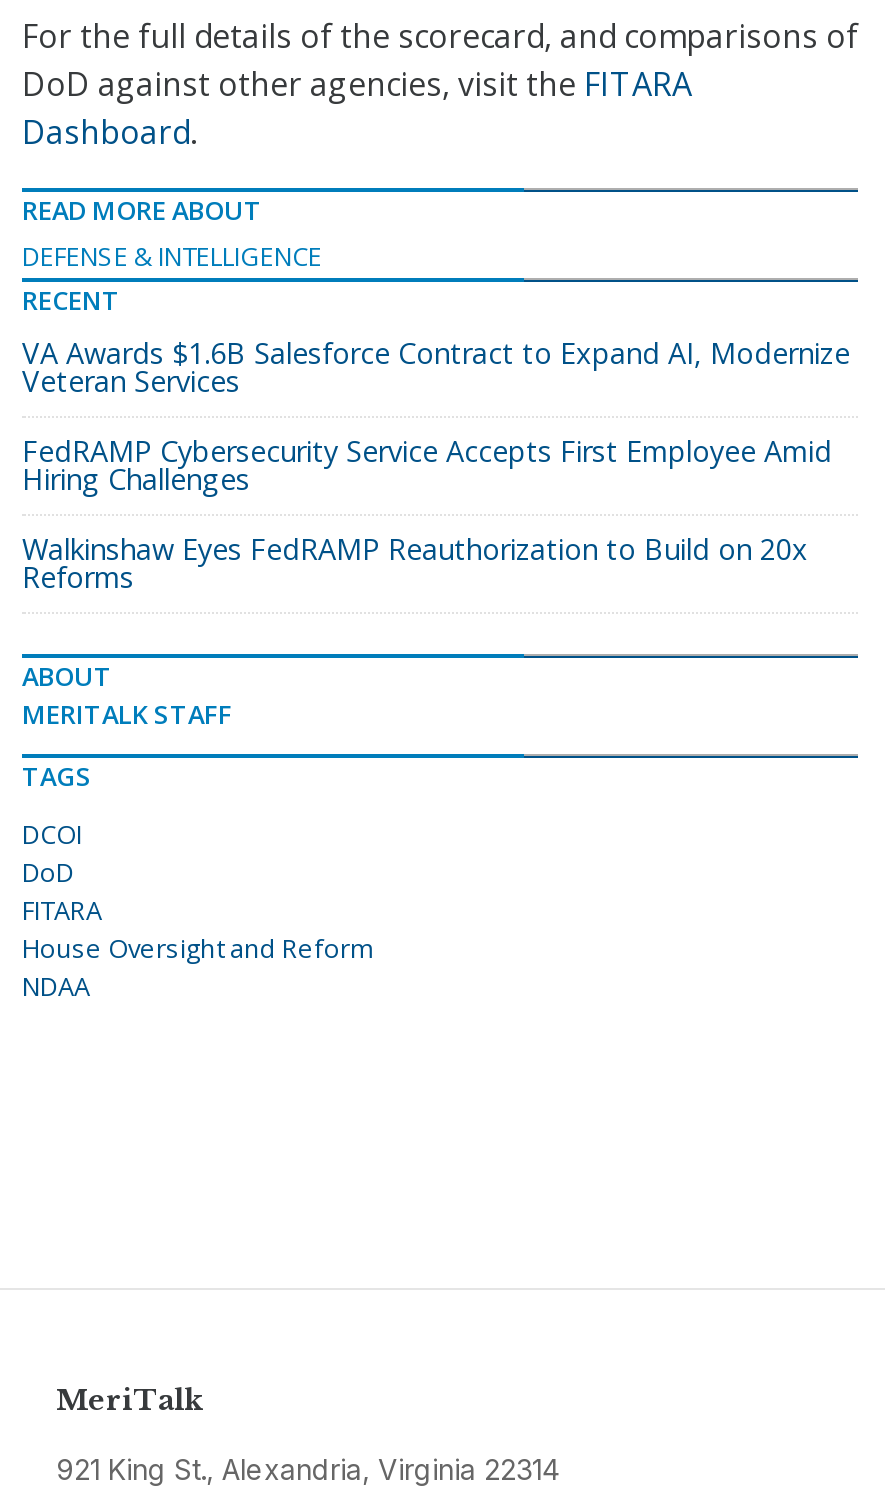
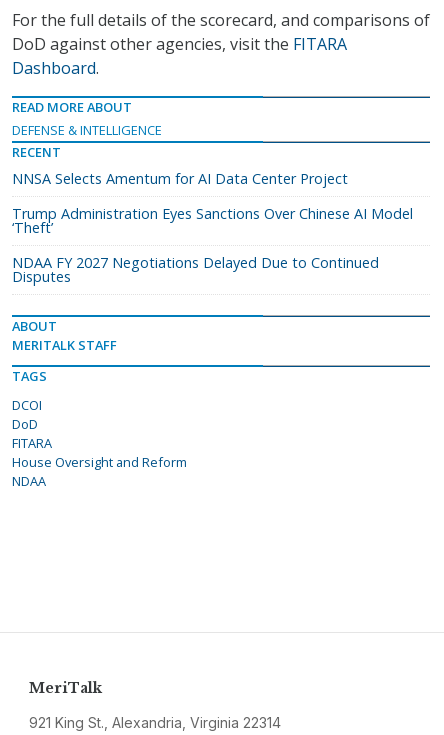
- VA Awards $1.6B Salesforce Contract to Expand AI, Modernize
- Veteran Services
+ NNSA Selects Amentum for AI Data Center Project

- FedRAMP Cybersecurity Service Accepts First Employee Amid
- Hiring Challenges
+ Trump Administration Eyes Sanctions Over Chinese AI Model
+ ‘Theft’

- Walkinshaw Eyes FedRAMP Reauthorization to Build on 20x
- Reforms
+ NDAA FY 2027 Negotiations Delayed Due to Continued
+ Disputes
